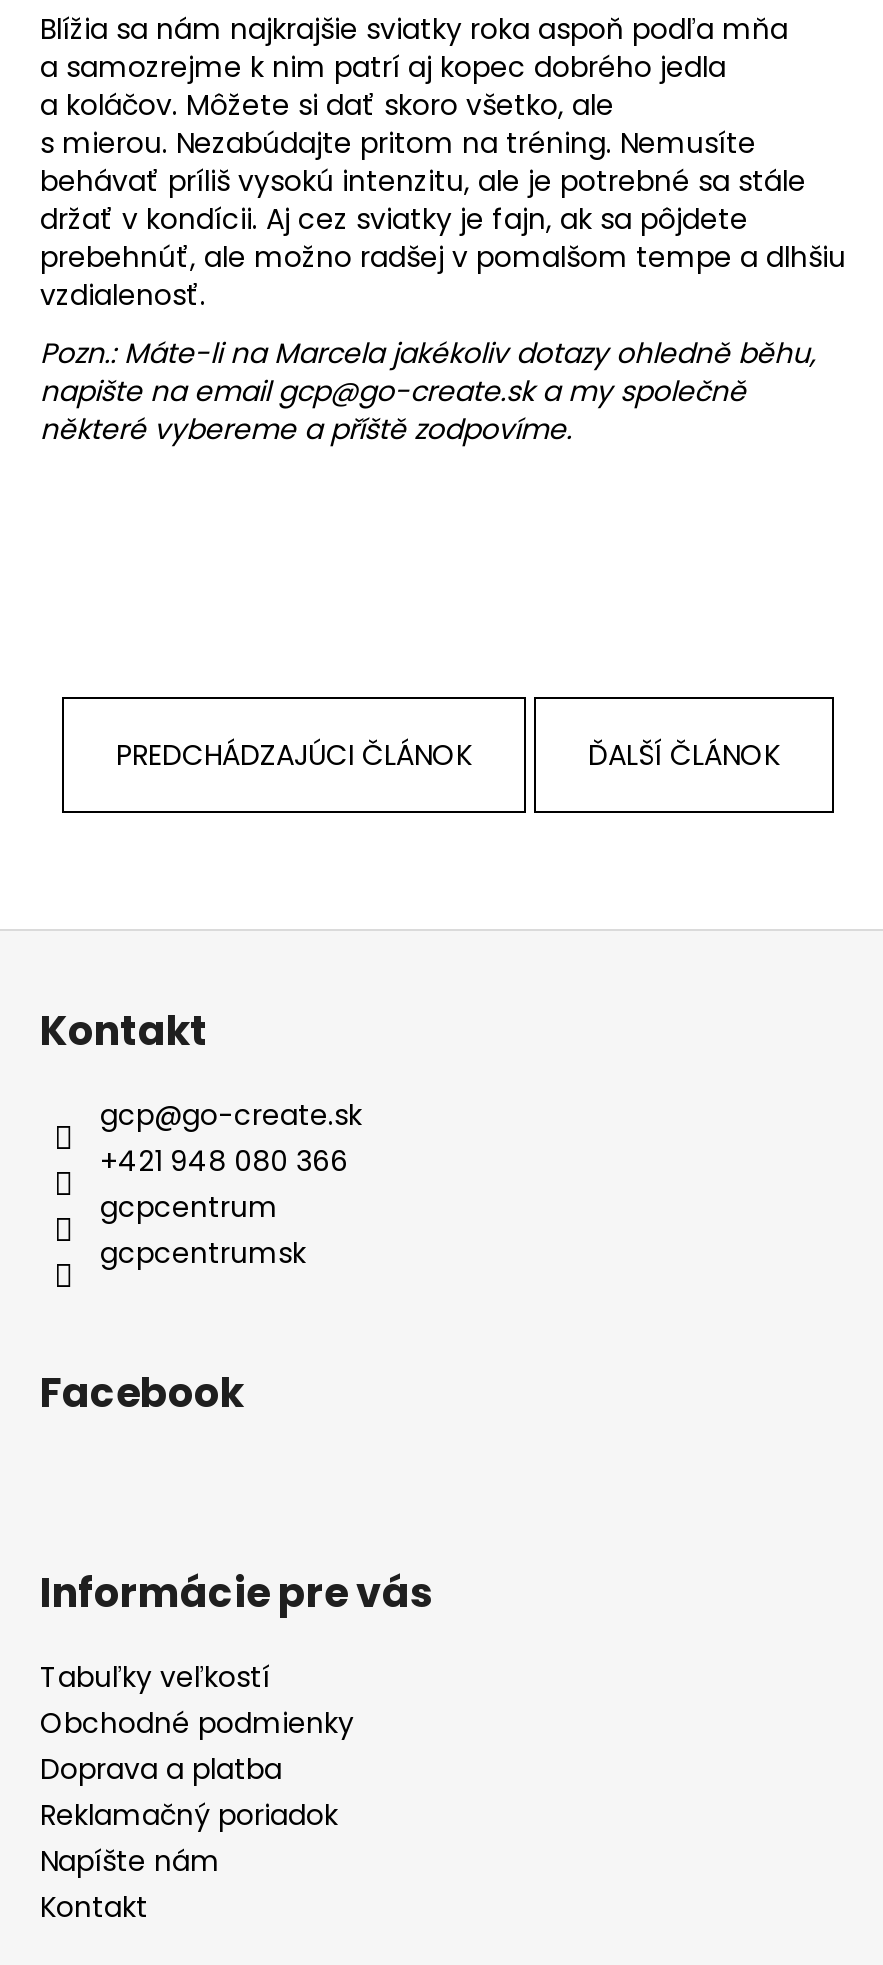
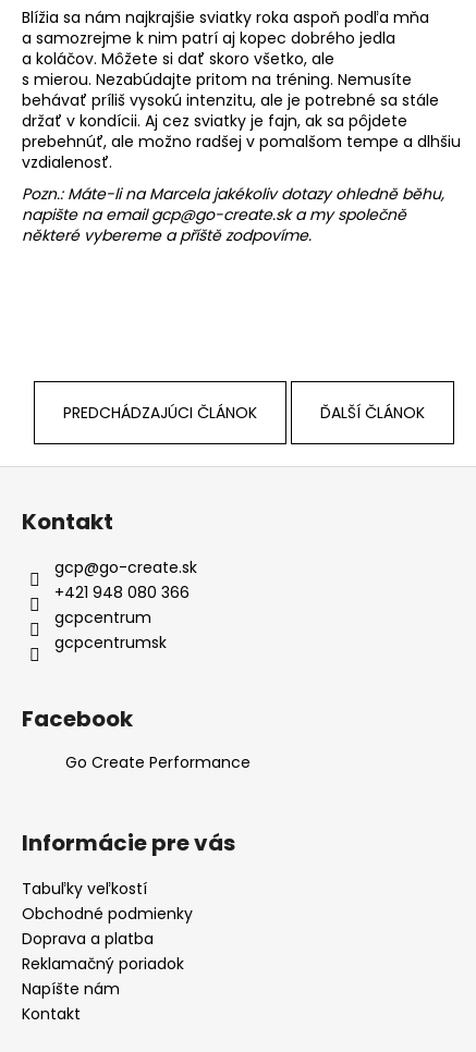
+ Go Create Performance
